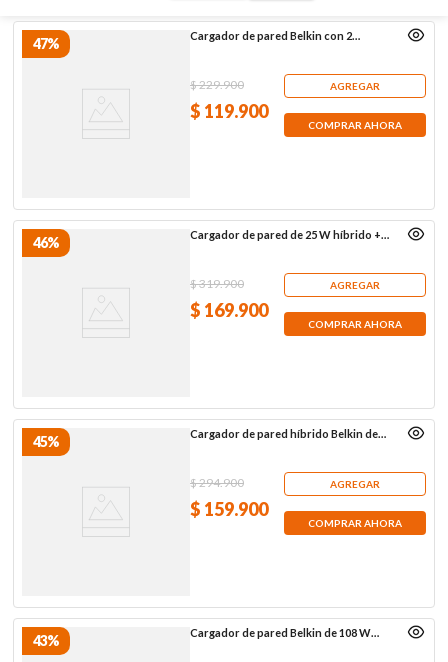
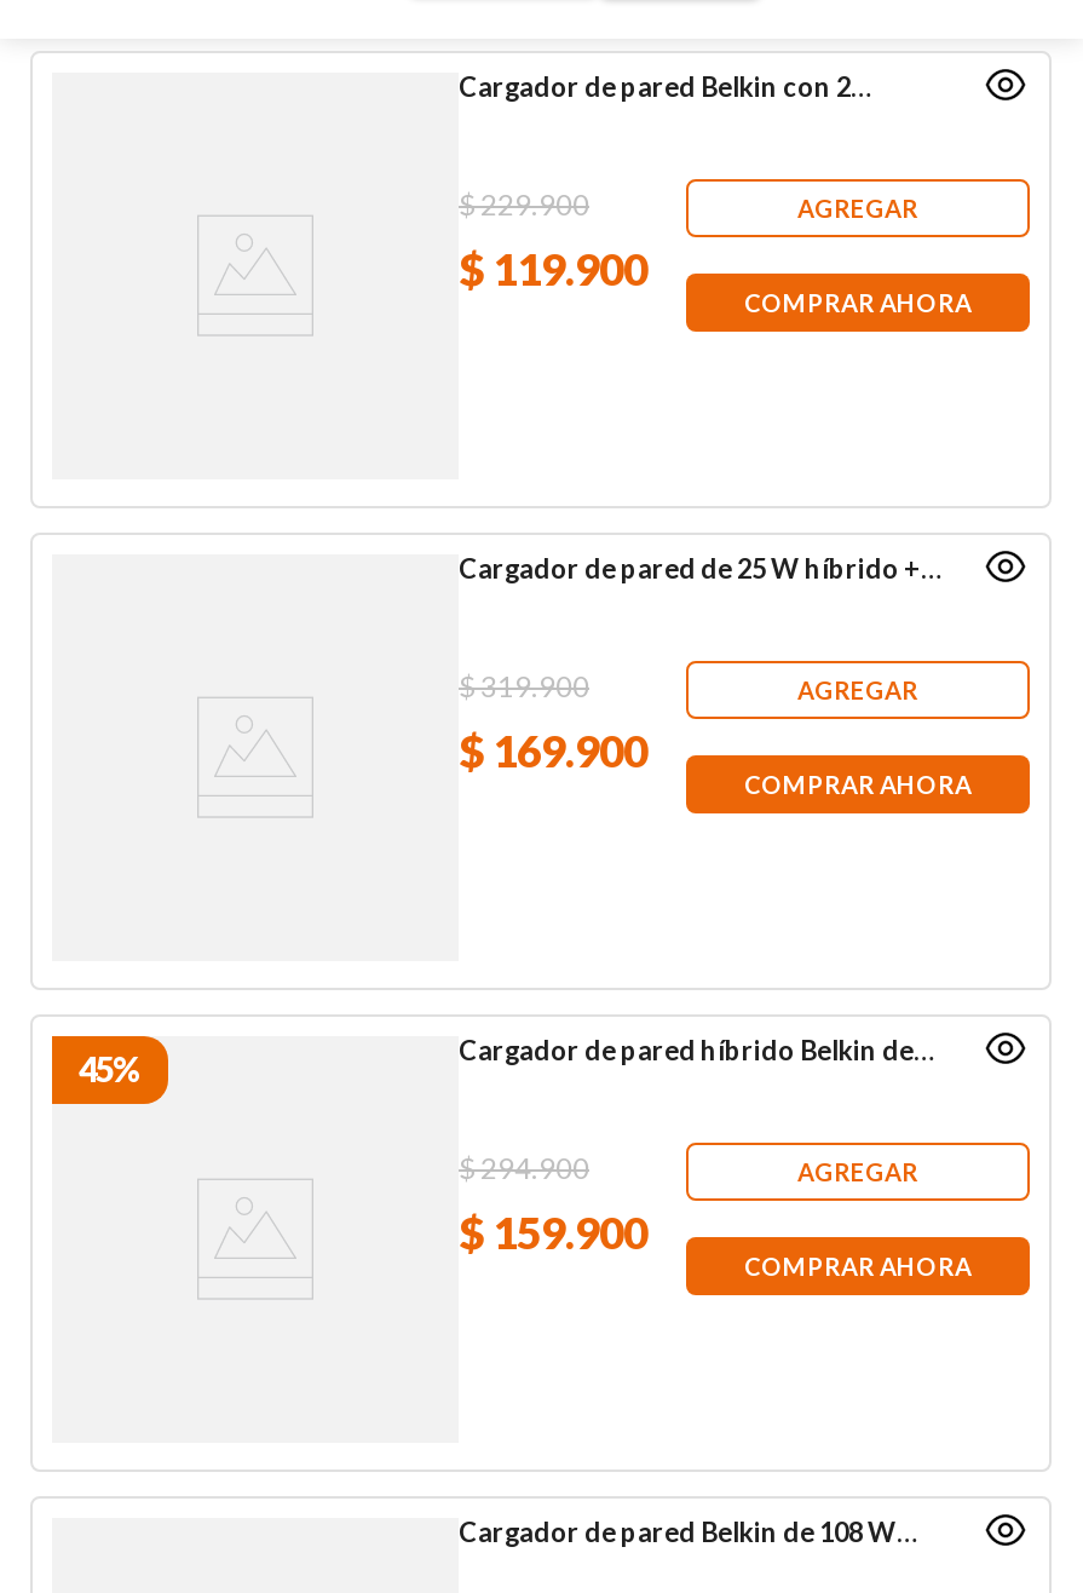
- 47%

- 46%

- 43%
